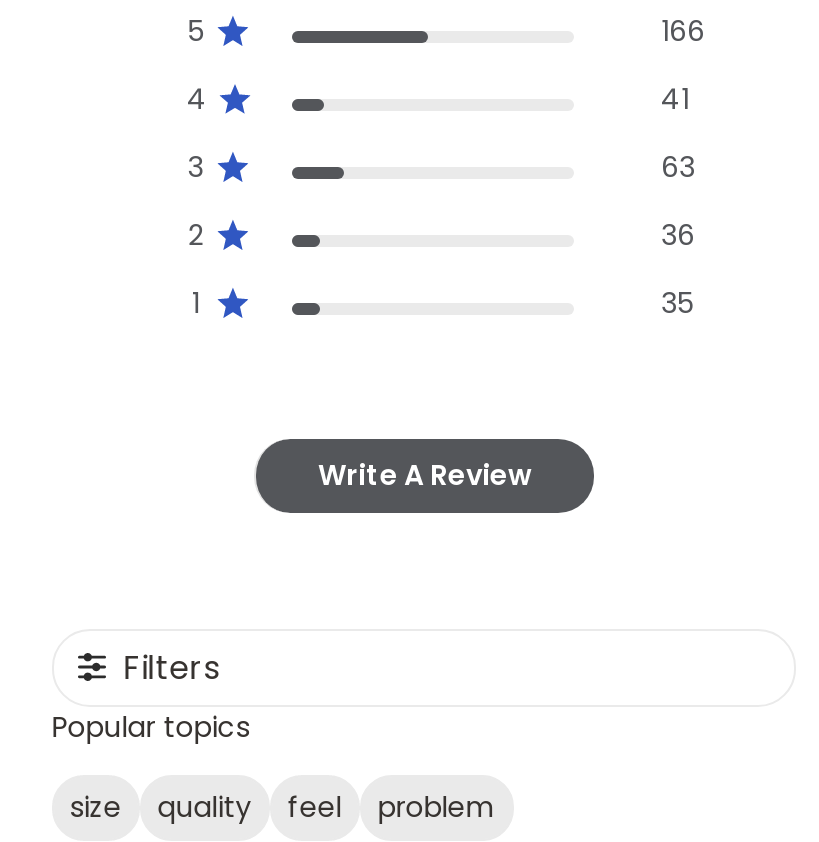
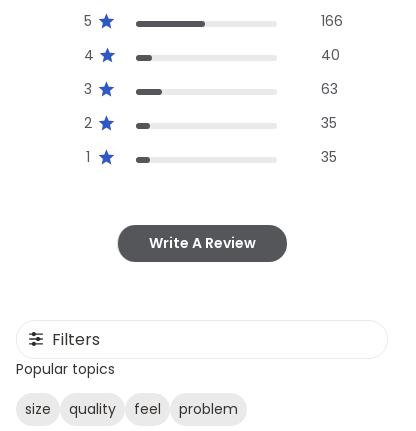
- 41
+ 40

- 36
+ 35
